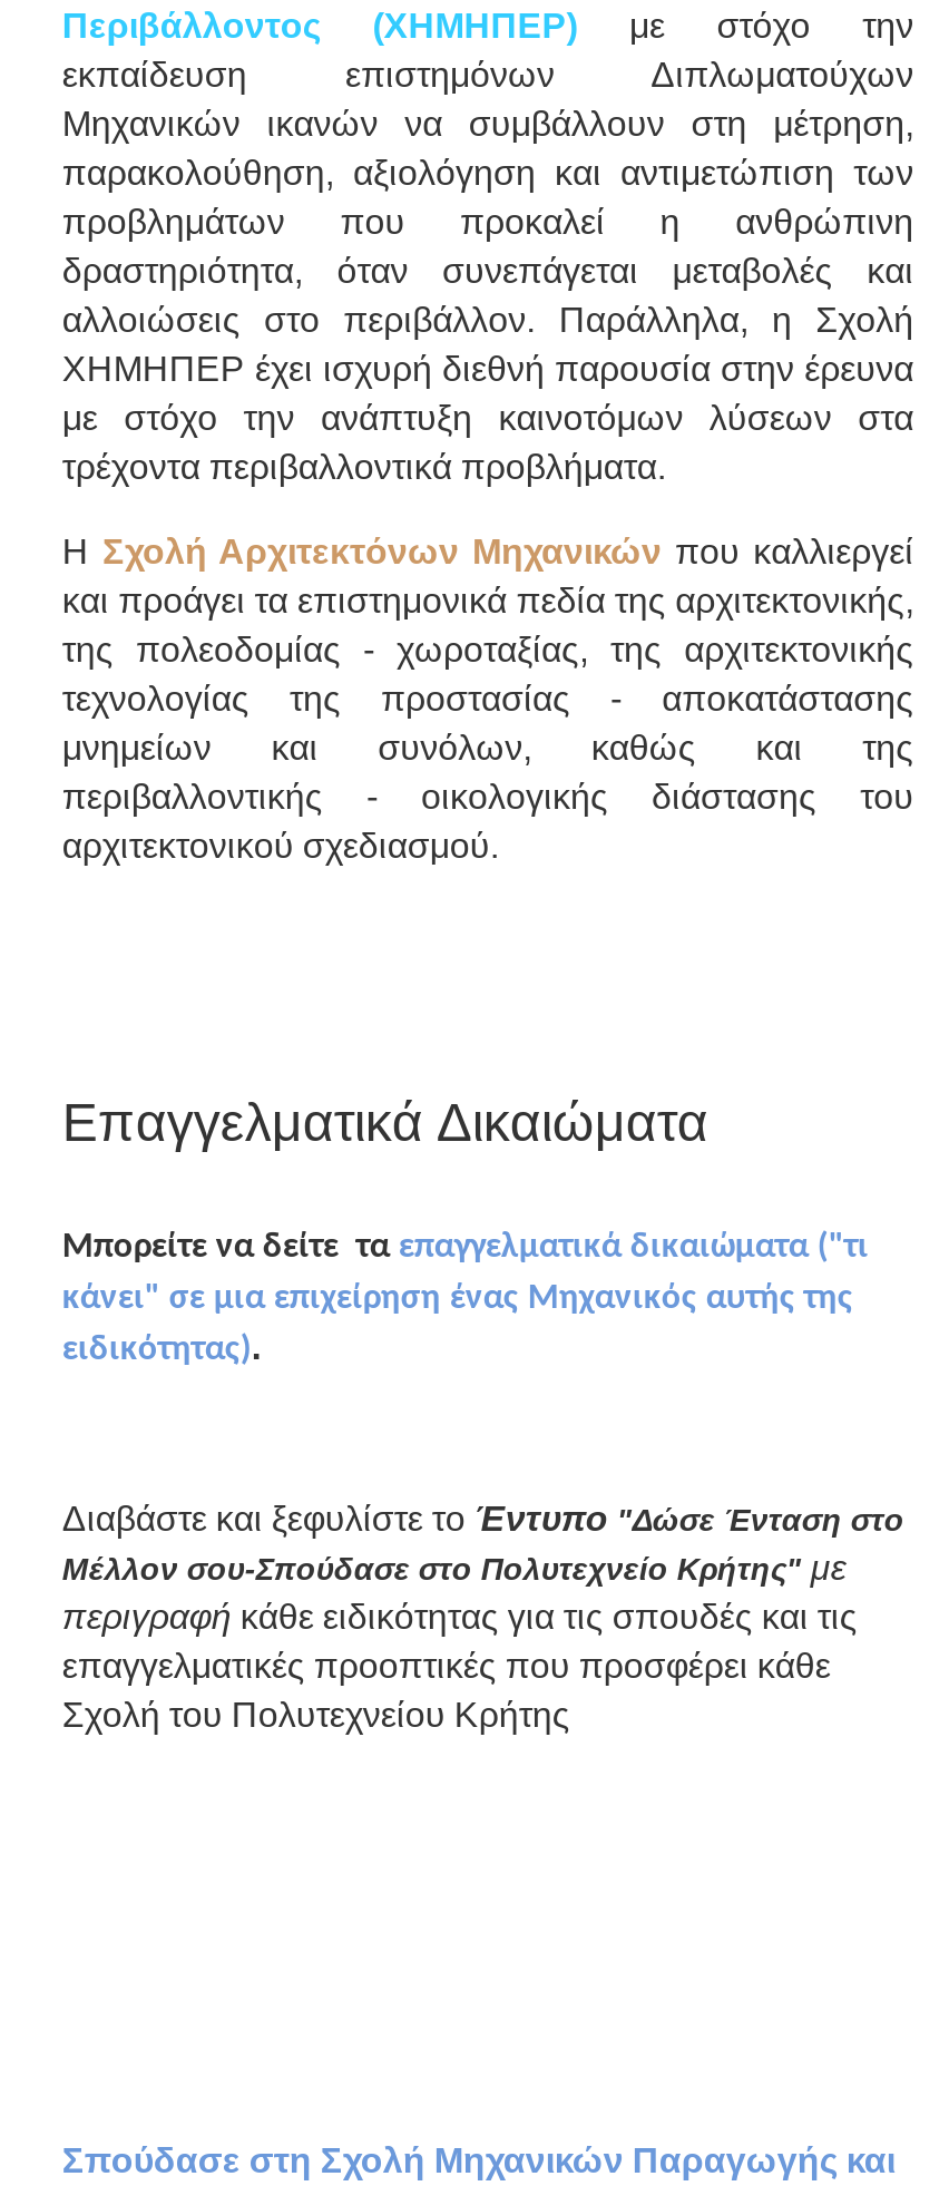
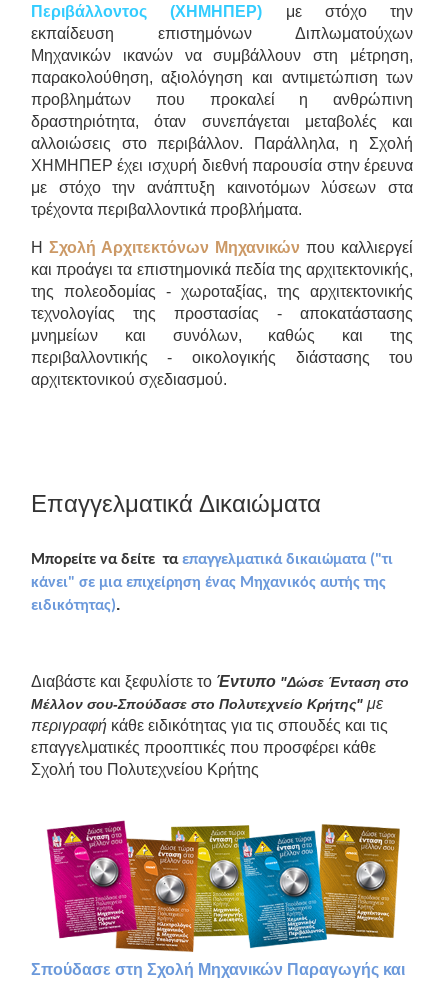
+ [image]
